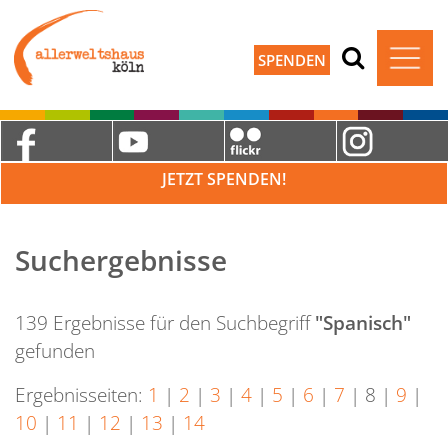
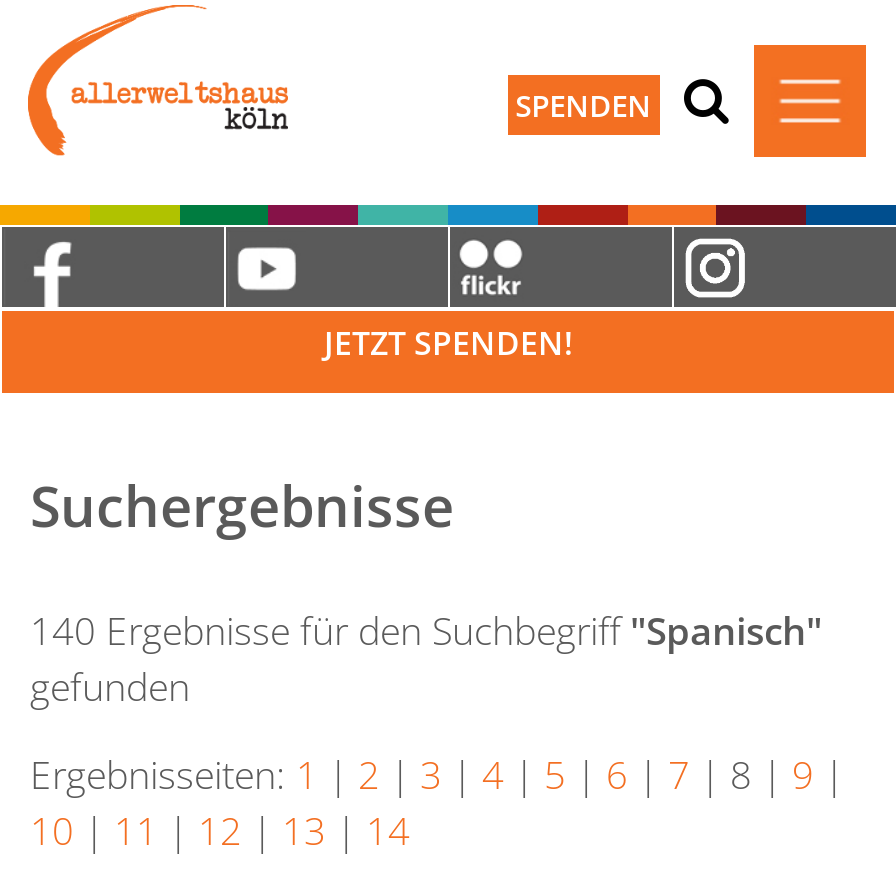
- 139 Ergebnisse für den Suchbegriff"Spanisch"
+ 140 Ergebnisse für den Suchbegriff"Spanisch"
